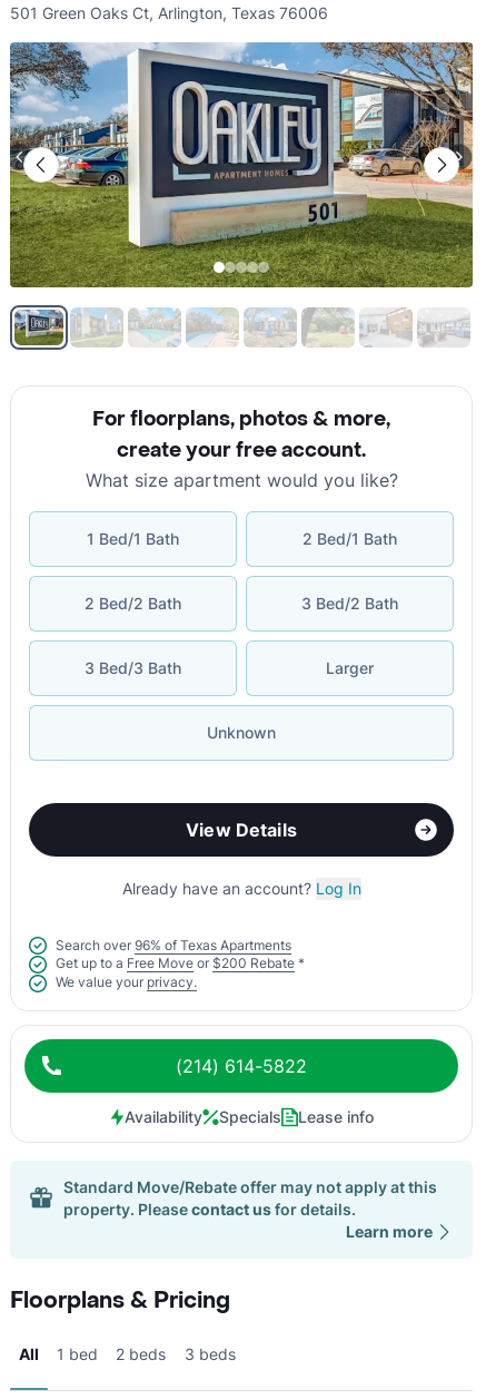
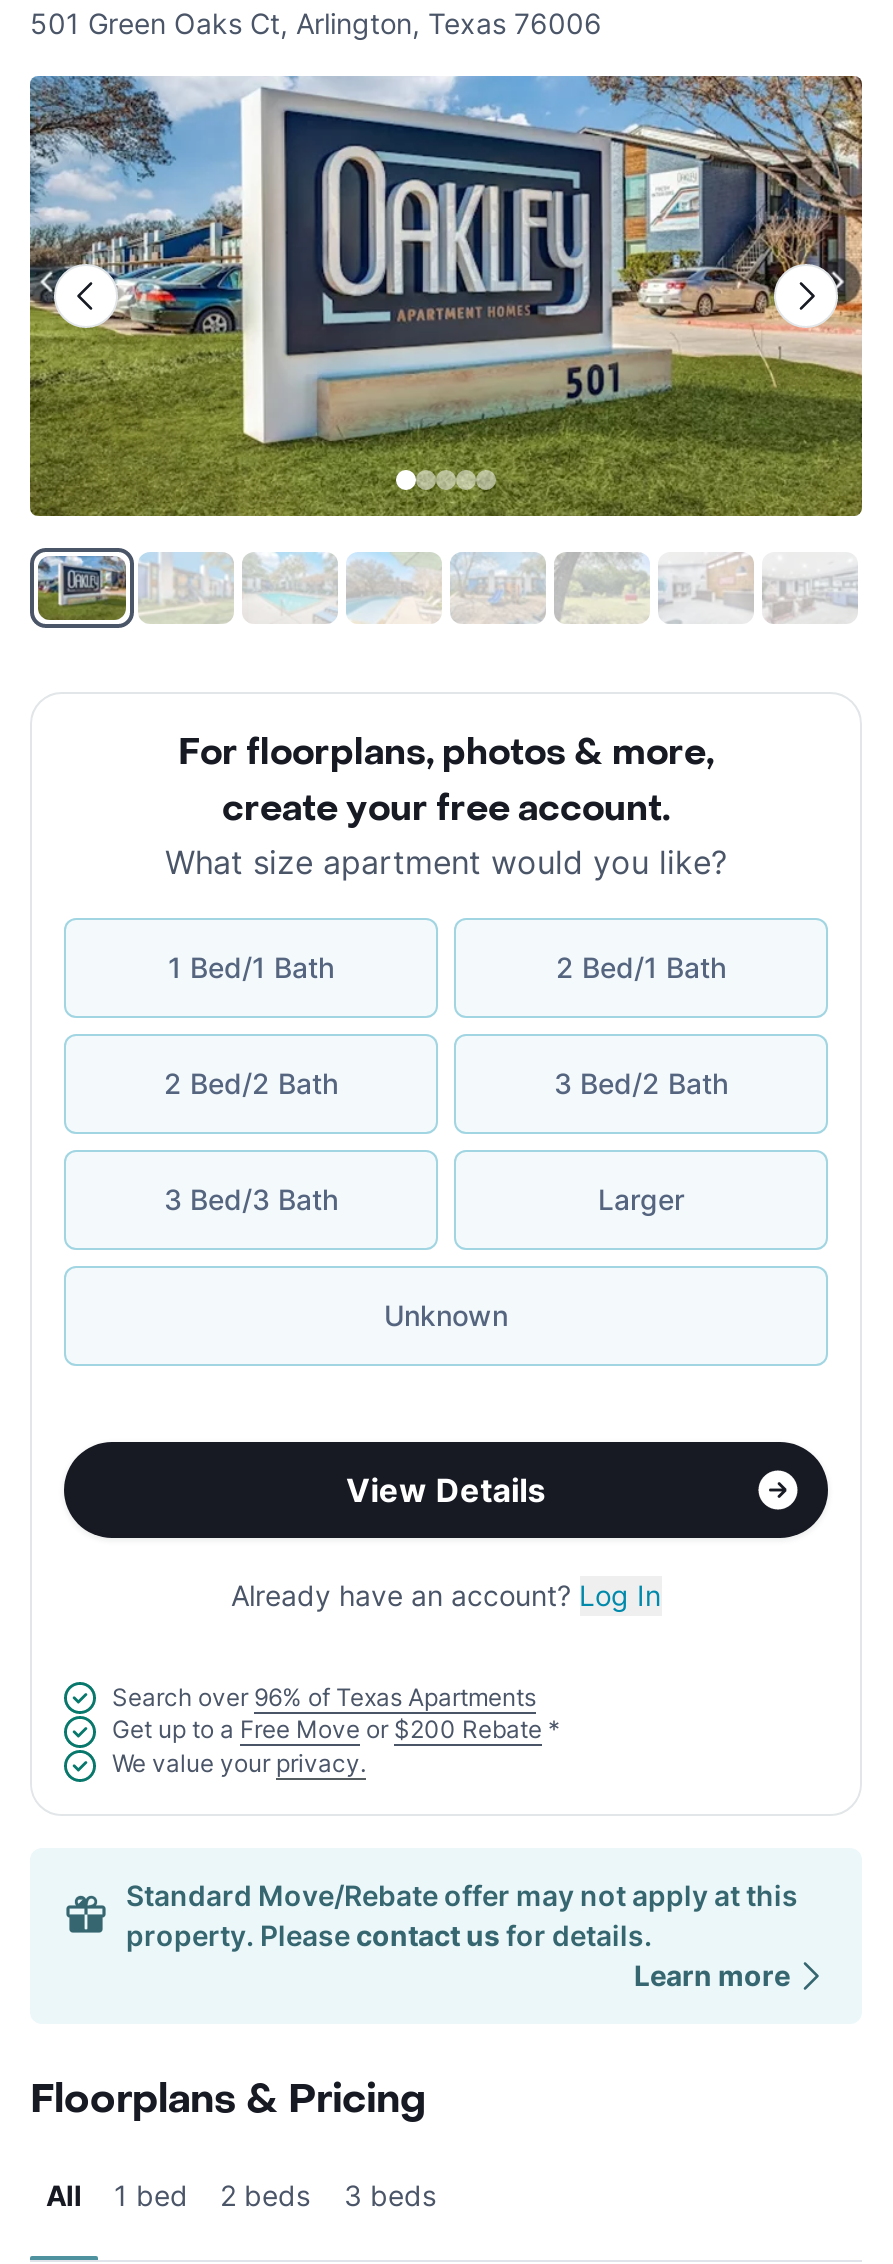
- (214) 614-5822
- Availability
- Specials
- Lease info
